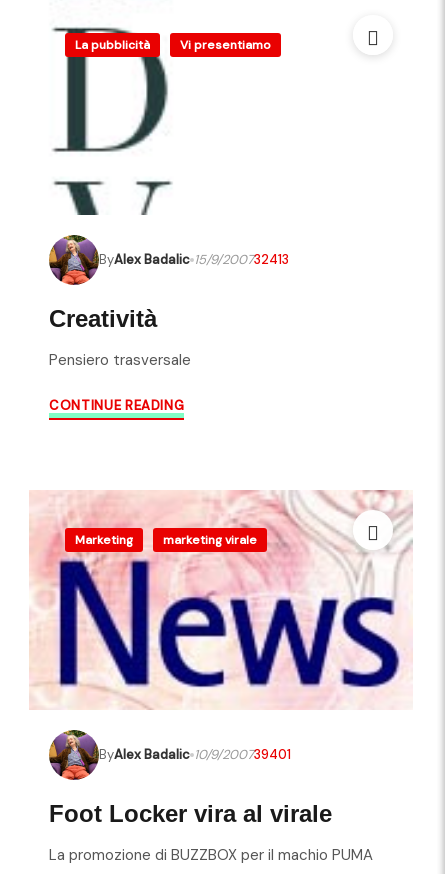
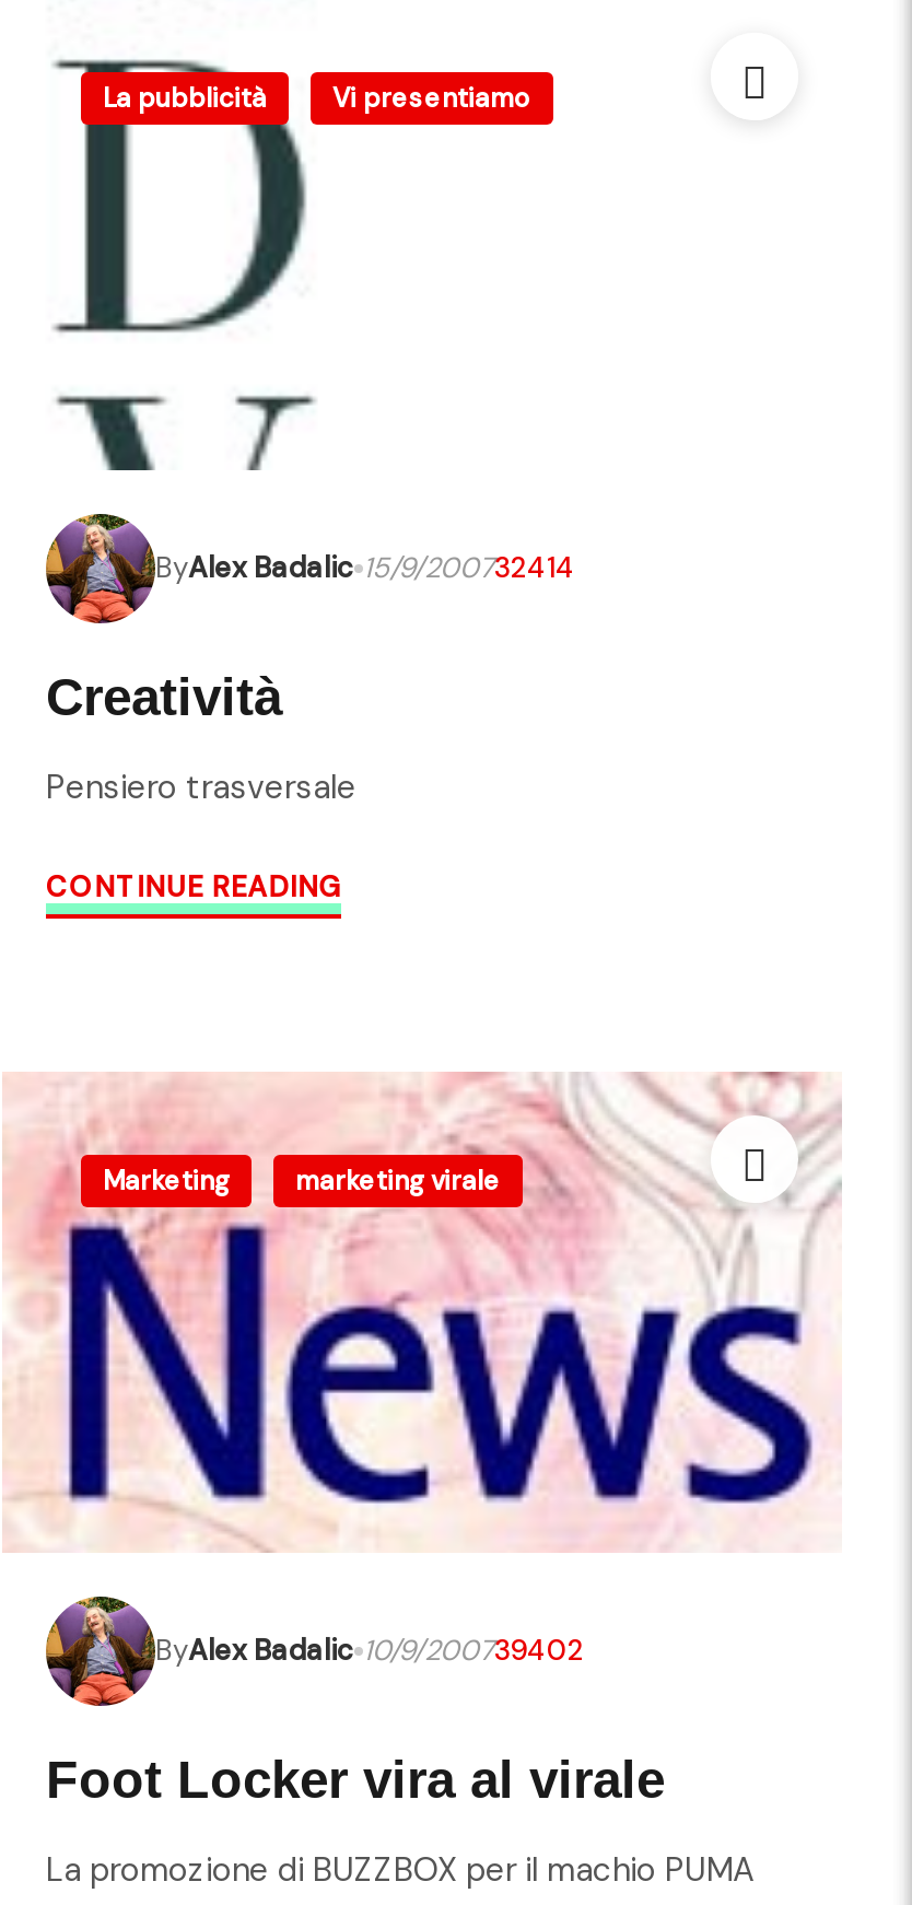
- ByAlex Badalic 15/9/200732413
+ ByAlex Badalic 15/9/200732414

- ByAlex Badalic 10/9/200739401
+ ByAlex Badalic 10/9/200739402
